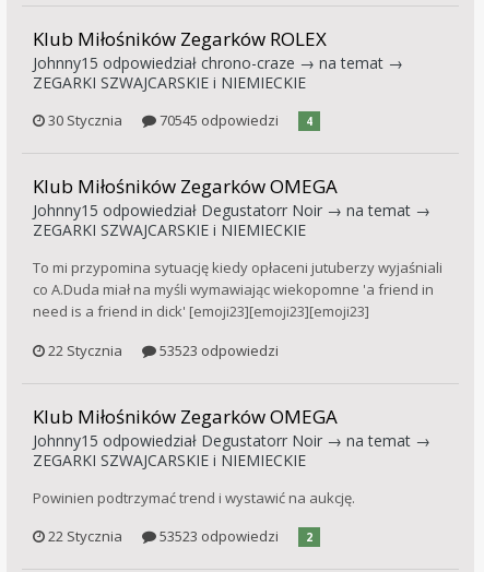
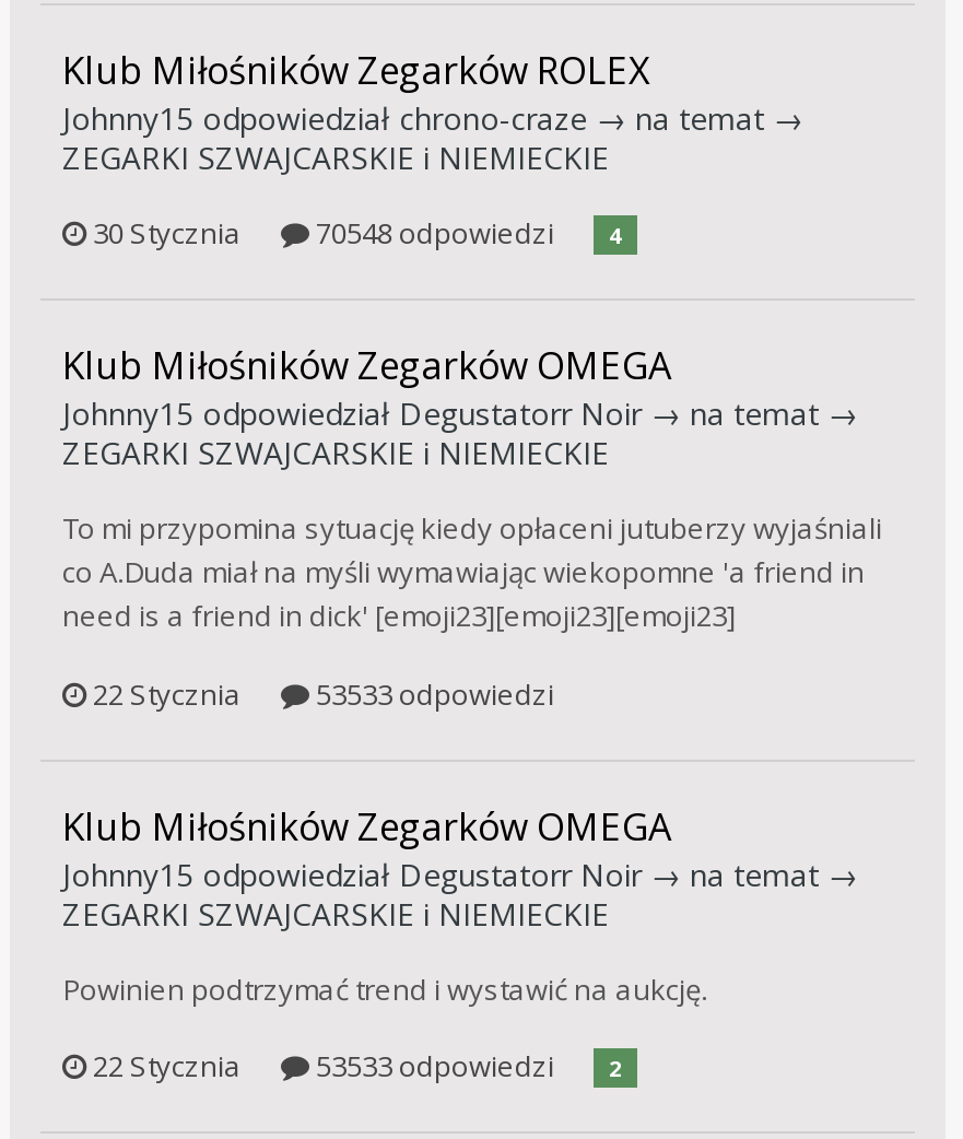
- 30 Stycznia 70545 odpowiedzi 4
+ 30 Stycznia 70548 odpowiedzi 4

- 22 Stycznia 53523 odpowiedzi
+ 22 Stycznia 53533 odpowiedzi

- 22 Stycznia 53523 odpowiedzi 2
+ 22 Stycznia 53533 odpowiedzi 2
